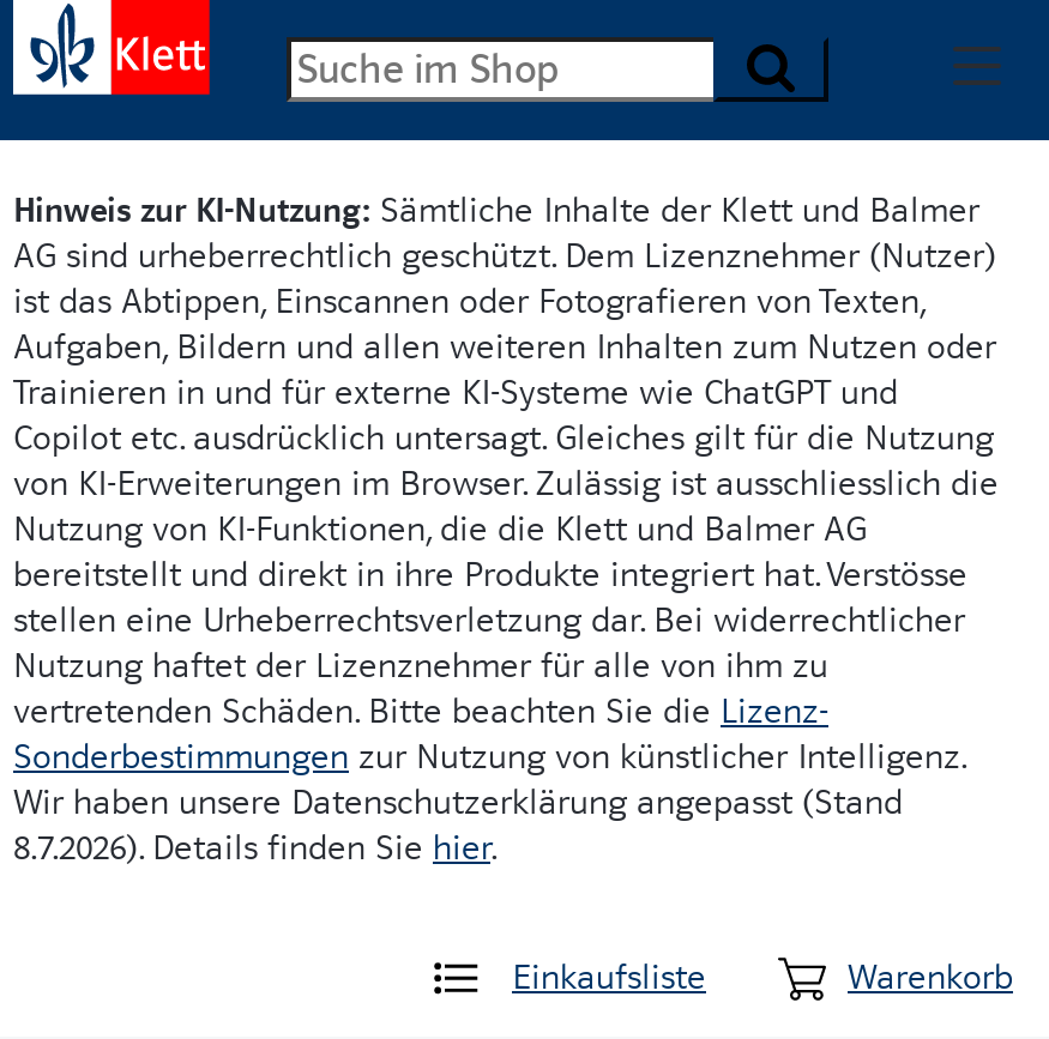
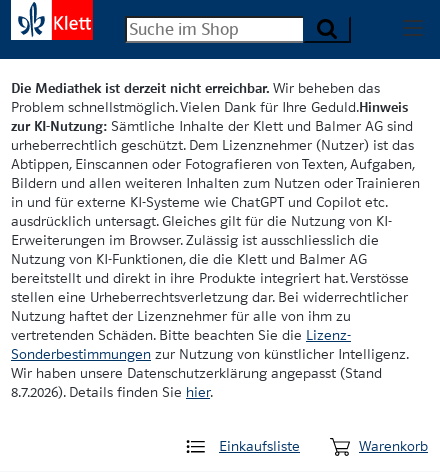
- Hinweis zur KI-Nutzung: Sämtliche Inhalte der Klett und Balmer
- AG sind urheberrechtlich geschützt. Dem Lizenznehmer (Nutzer)
- ist das Abtippen, Einscannen oder Fotografieren von Texten,
- Aufgaben, Bildern und allen weiteren Inhalten zum Nutzen oder
- Trainieren in und für externe KI-Systeme wie ChatGPT und
- Copilot etc. ausdrücklich untersagt. Gleiches gilt für die Nutzung
- von KI-Erweiterungen im Browser. Zulässig ist ausschliesslich die
+ Die Mediathek ist derzeit nicht erreichbar. Wir beheben das
+ Problem schnellstmöglich. Vielen Dank für Ihre Geduld.Hinweis
+ zur KI-Nutzung: Sämtliche Inhalte der Klett und Balmer AG sind
+ urheberrechtlich geschützt. Dem Lizenznehmer (Nutzer) ist das
+ Abtippen, Einscannen oder Fotografieren von Texten, Aufgaben,
+ Bildern und allen weiteren Inhalten zum Nutzen oder Trainieren
+ in und für externe KI-Systeme wie ChatGPT und Copilot etc.
+ ausdrücklich untersagt. Gleiches gilt für die Nutzung von KI-
+ Erweiterungen im Browser. Zulässig ist ausschliesslich die
